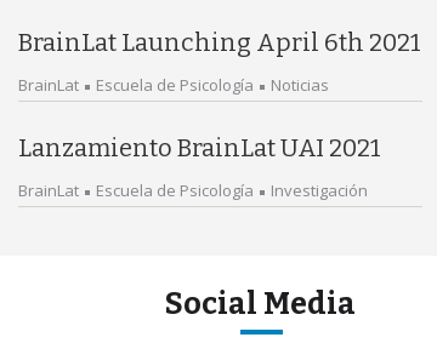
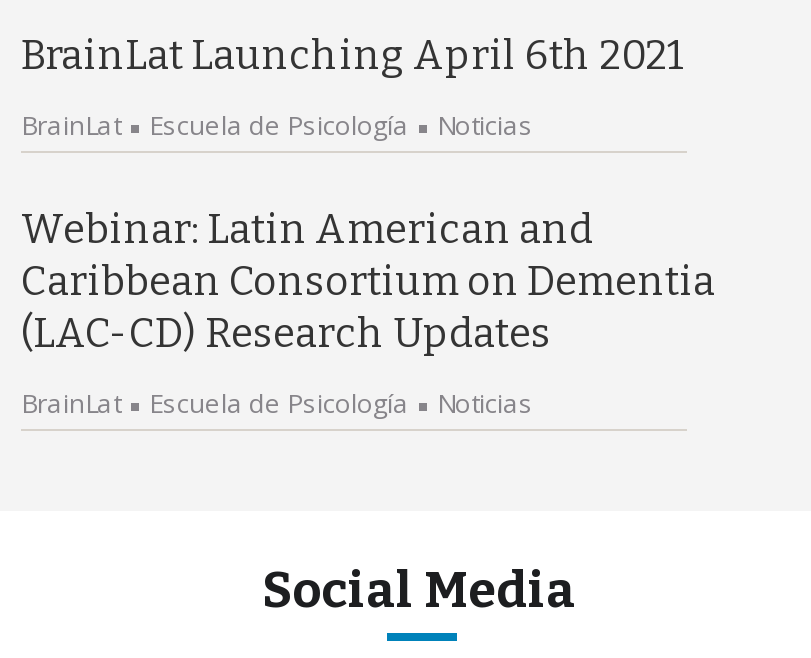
- Lanzamiento BrainLat UAI 2021
+ Webinar: Latin American and
+ Caribbean Consortium on Dementia
+ (LAC-CD) Research Updates

- Investigación
+ Noticias
